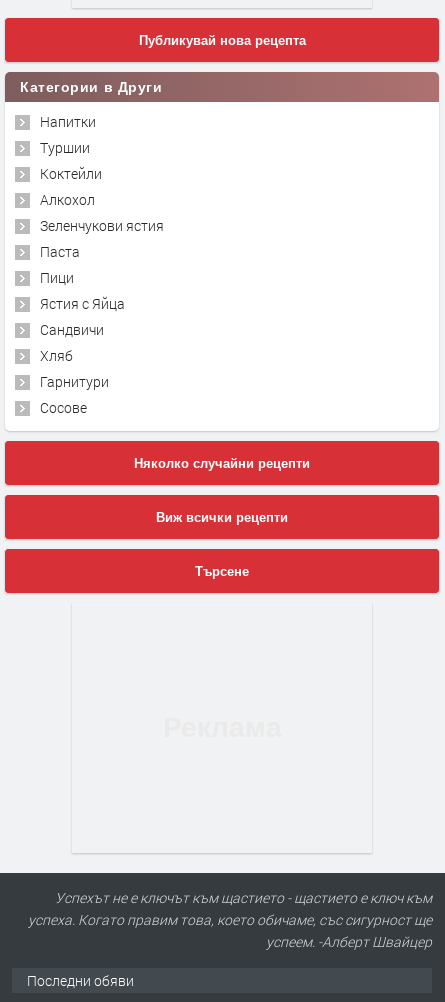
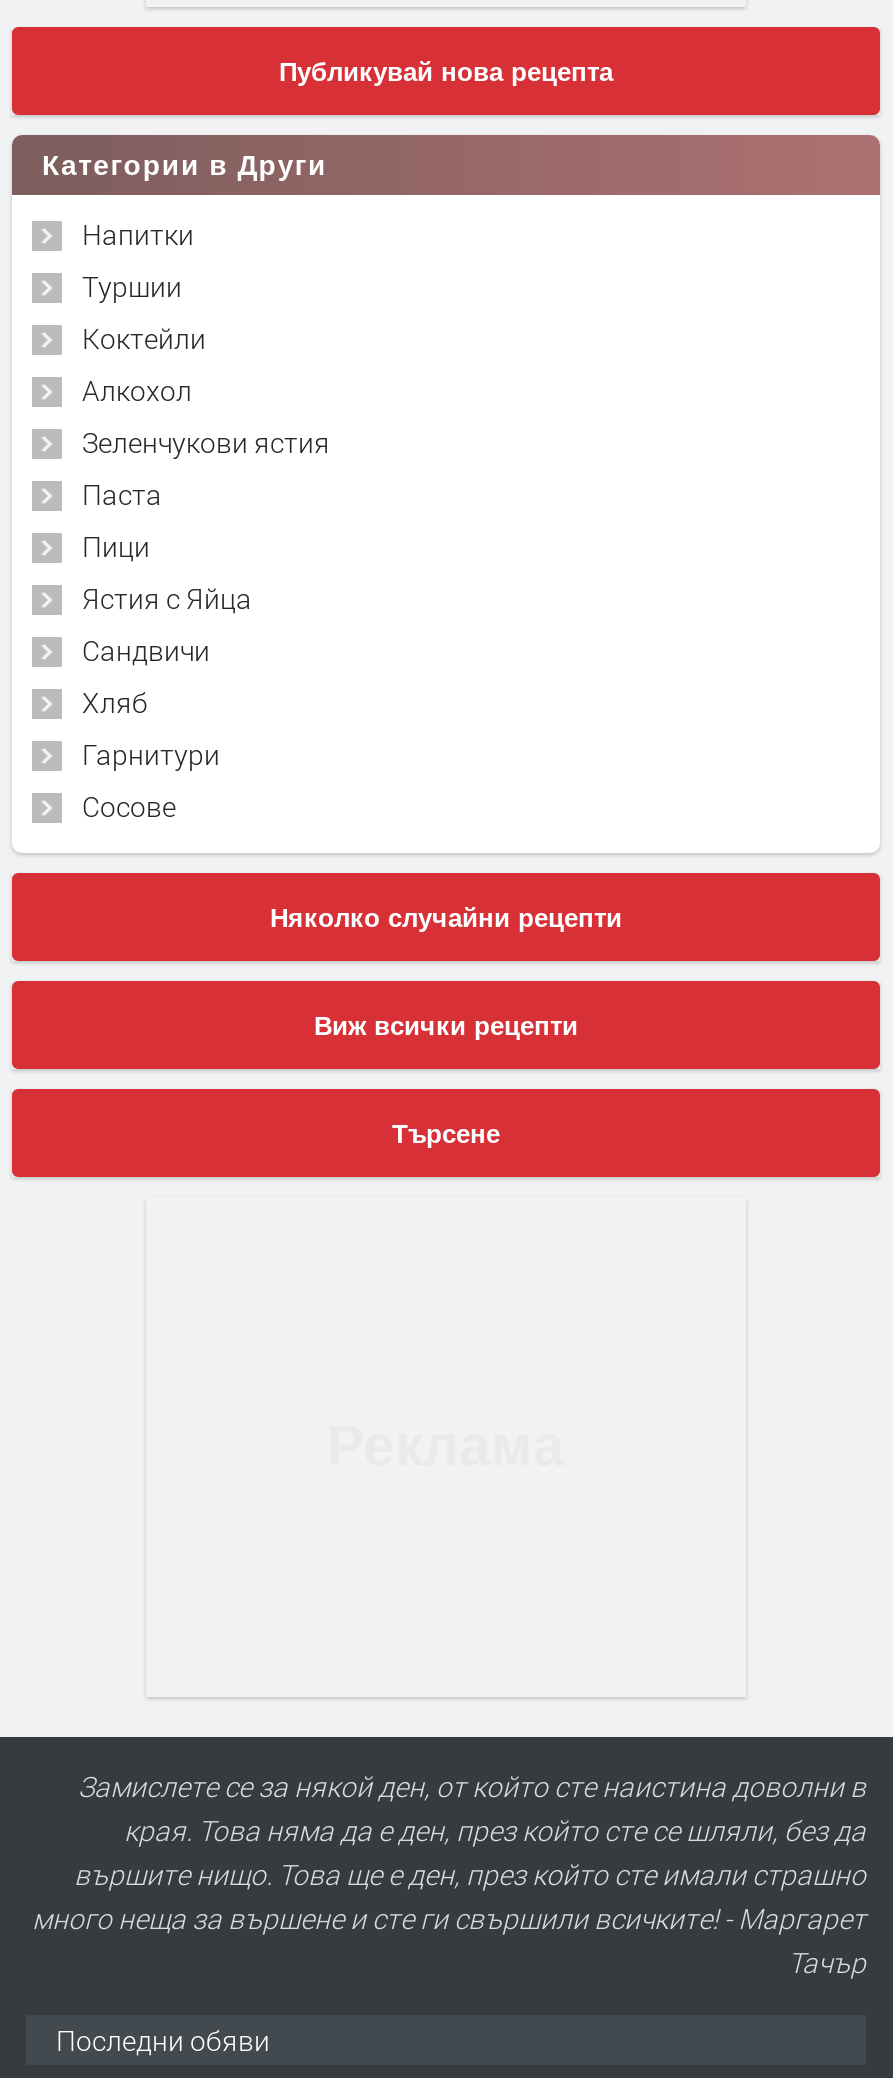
- Успехът не е ключът към щастието - щастието е ключ към
- успеха. Когато правим това, което обичаме, със сигурност ще
- успеем. -Алберт Швайцер
+ Замислете се за някой ден, от който сте наистина доволни в
+ края. Това няма да е ден, през който сте се шляли, без да
+ вършите нищо. Това ще е ден, през който сте имали страшно
+ много неща за вършене и сте ги свършили всичките! - Маргарет
+ Тачър
